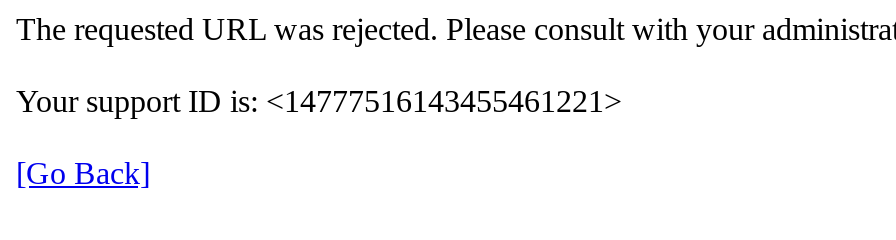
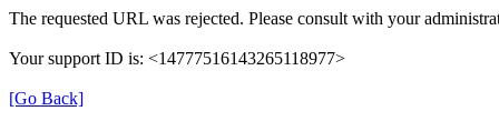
- Your support ID is: <14777516143455461221>
+ Your support ID is: <14777516143265118977>
